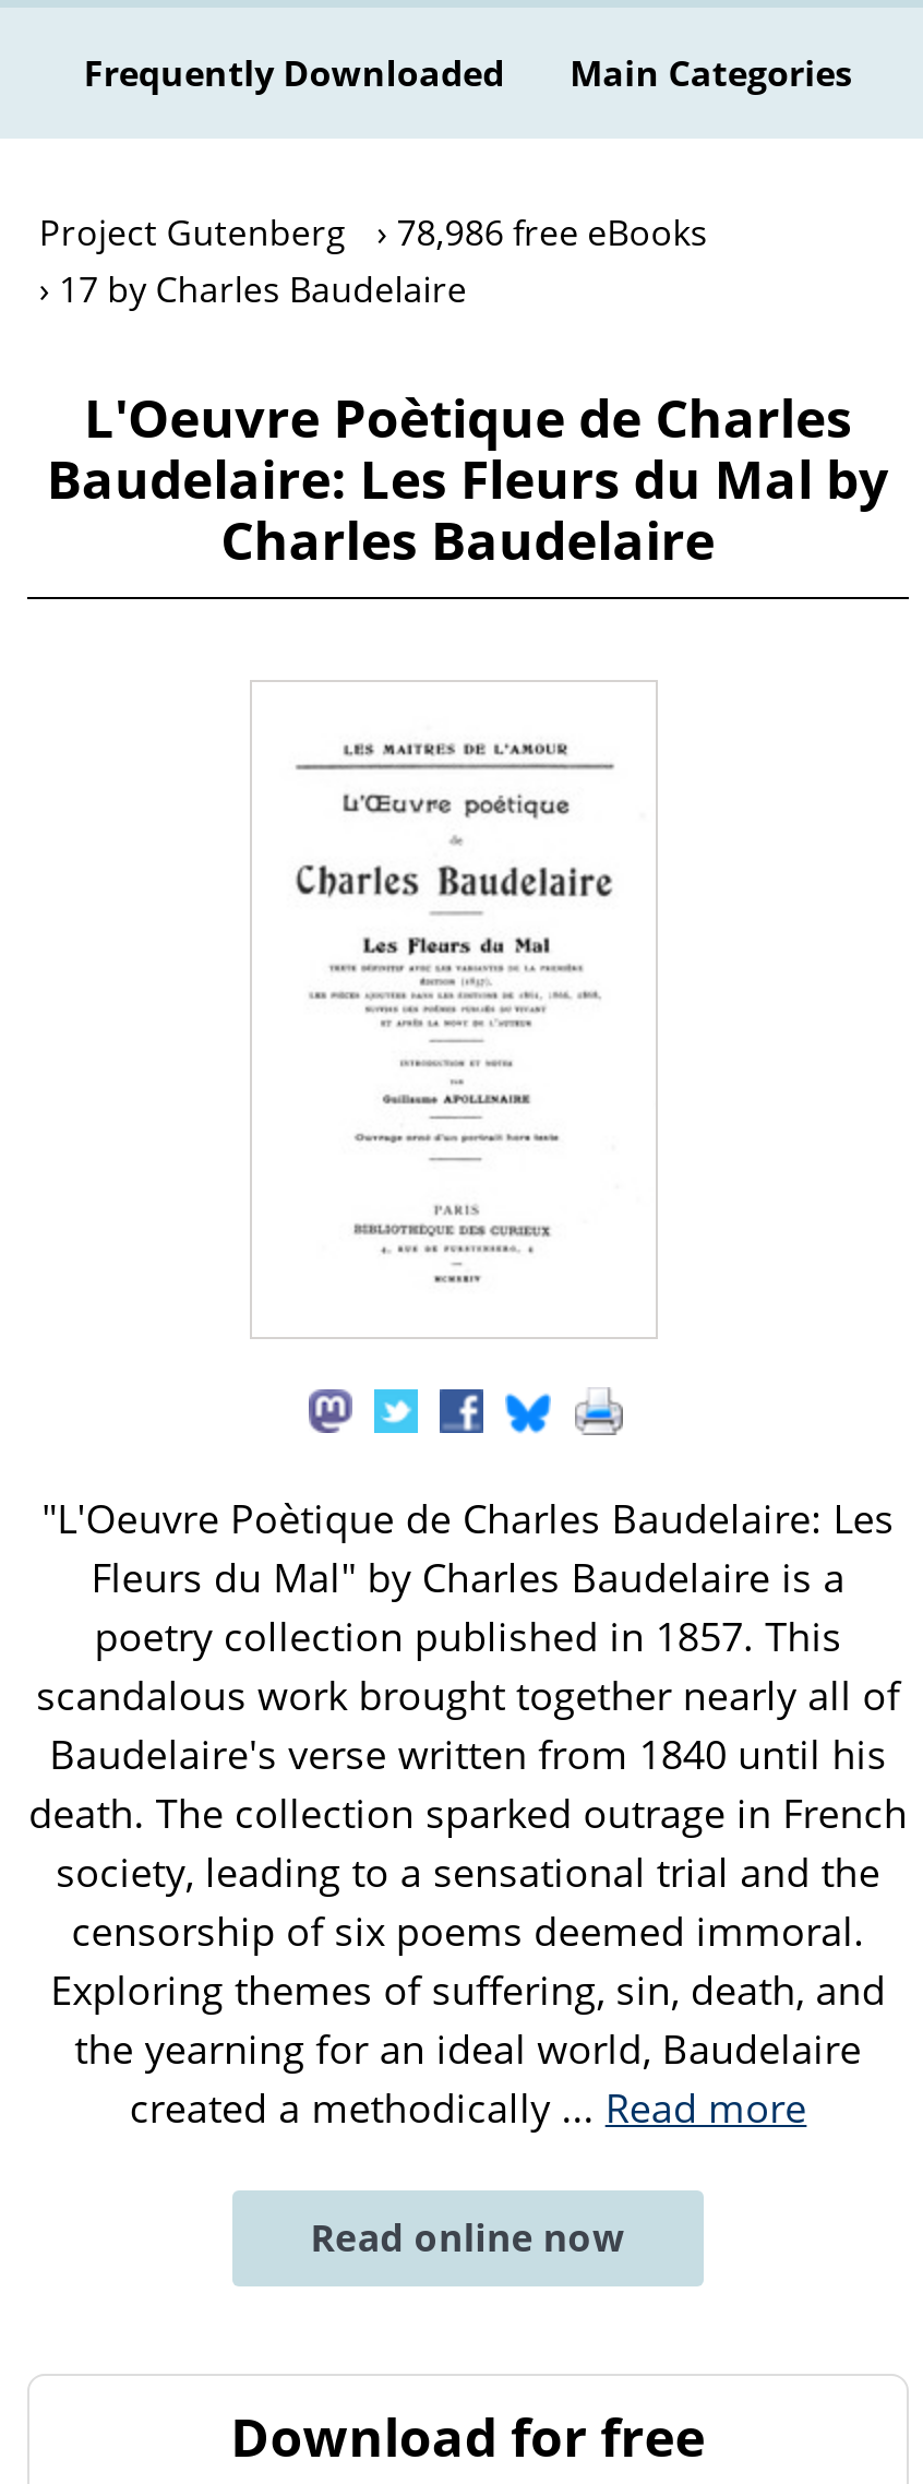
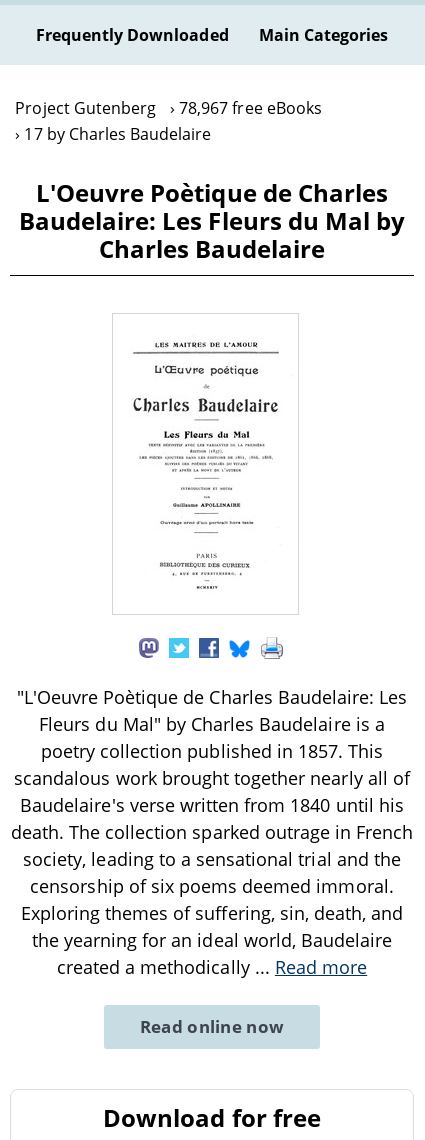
- Project Gutenberg 78,986 free eBooks
+ Project Gutenberg 78,967 free eBooks
